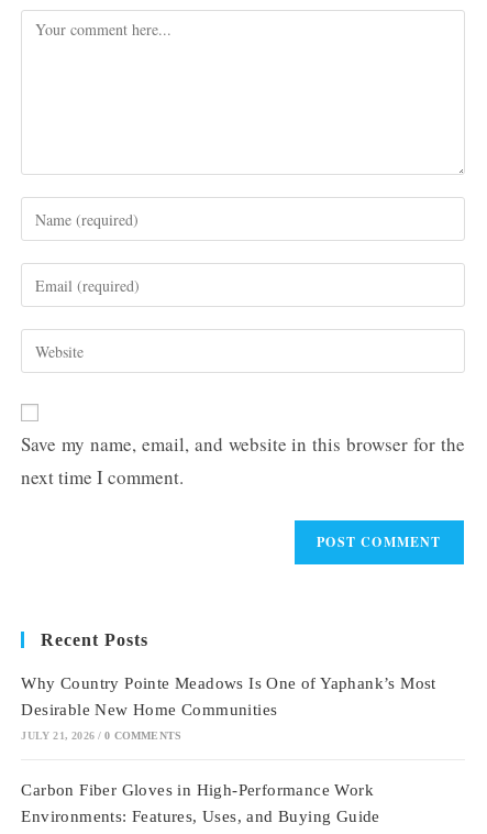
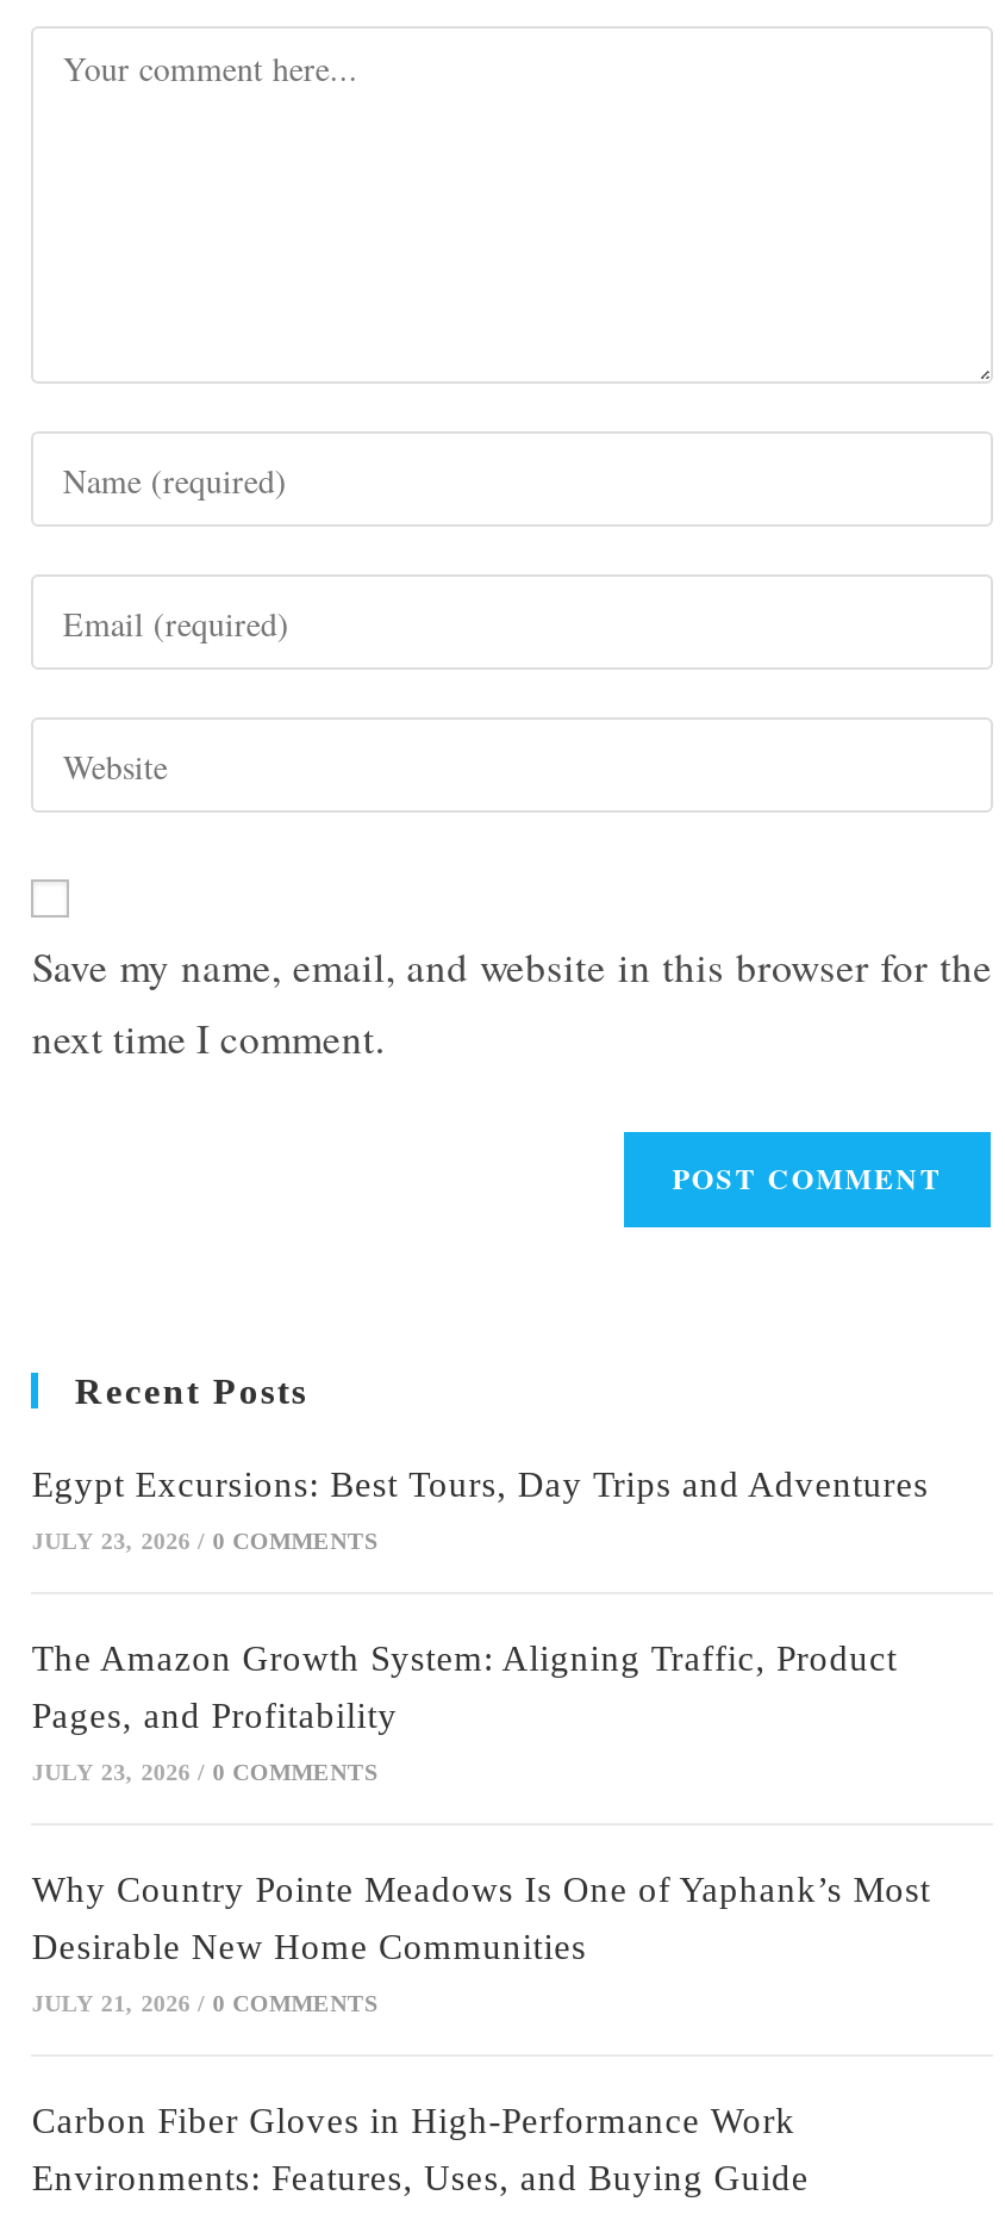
+ Egypt Excursions: Best Tours, Day Trips and Adventures
+ JULY 23, 2026 / 0 COMMENTS
+ The Amazon Growth System: Aligning Traffic, Product
+ Pages, and Profitability
+ JULY 23, 2026 / 0 COMMENTS
